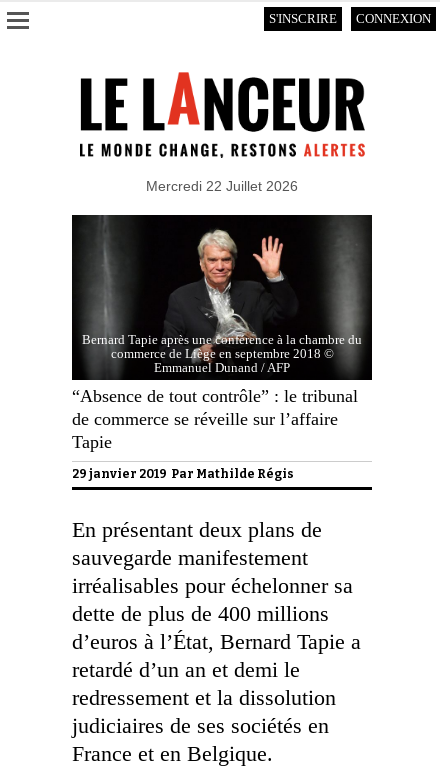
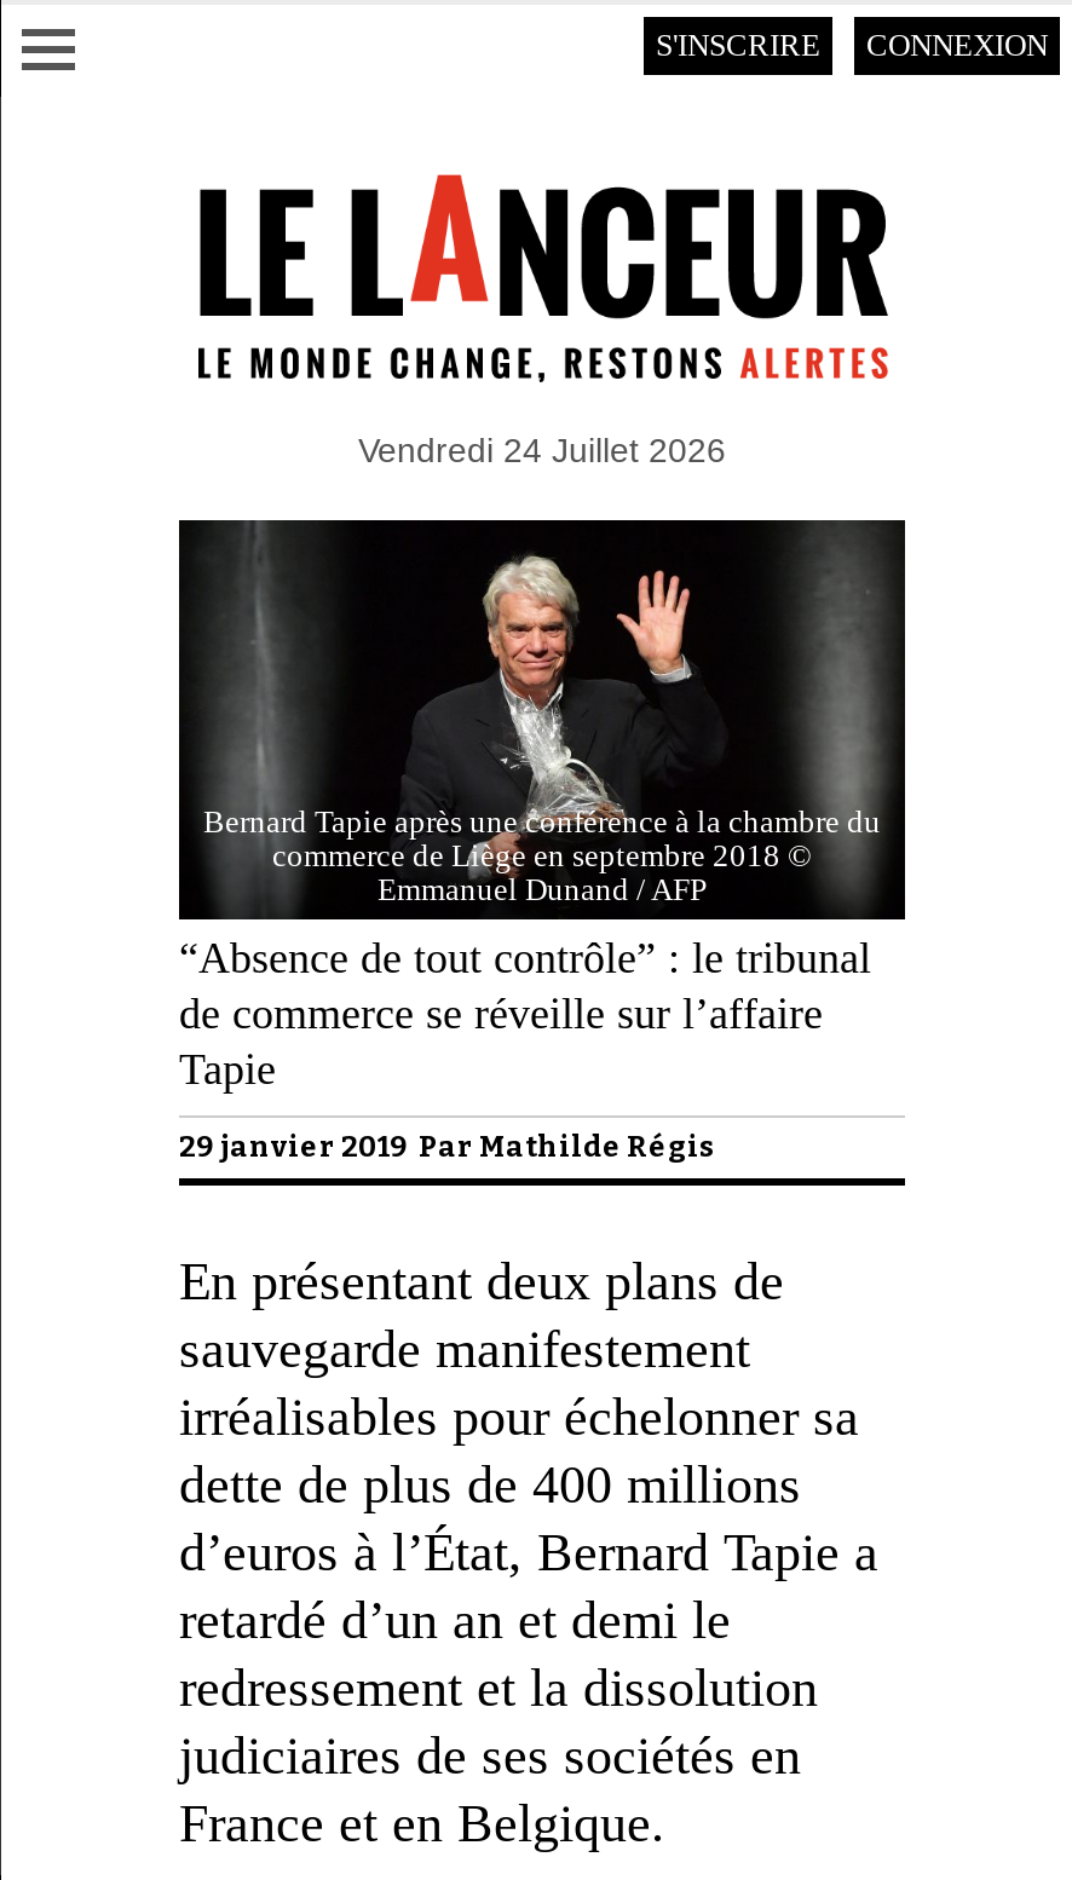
- Mercredi 22 Juillet 2026
+ Vendredi 24 Juillet 2026
